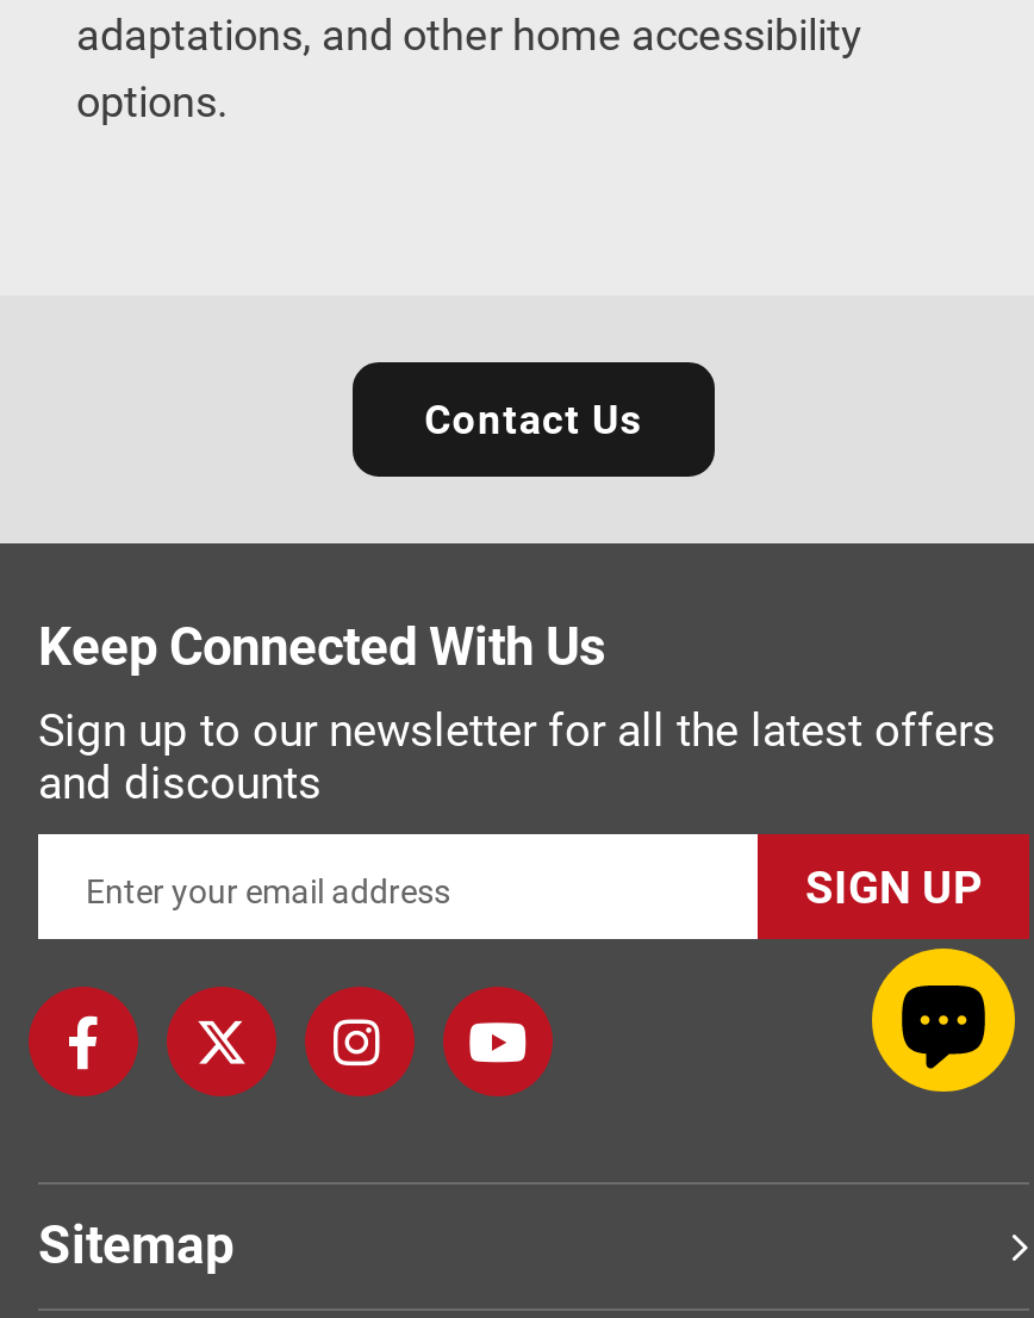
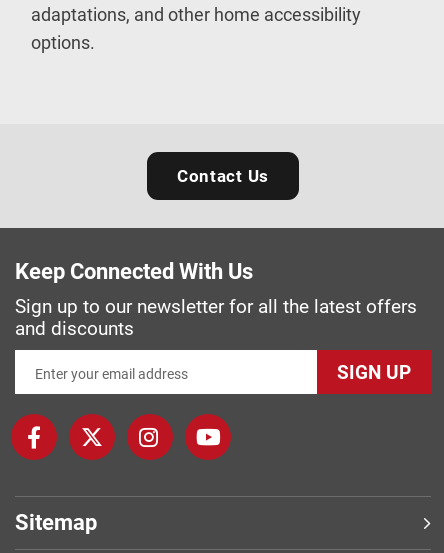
- [image]
